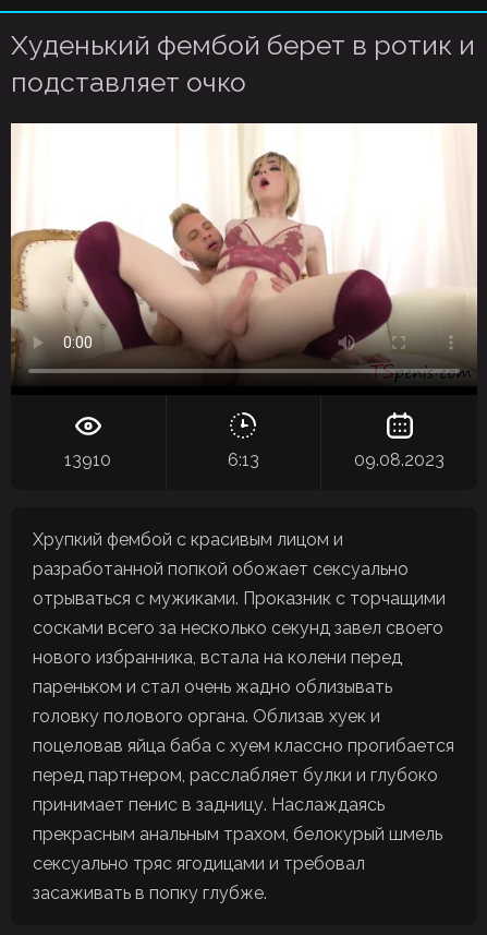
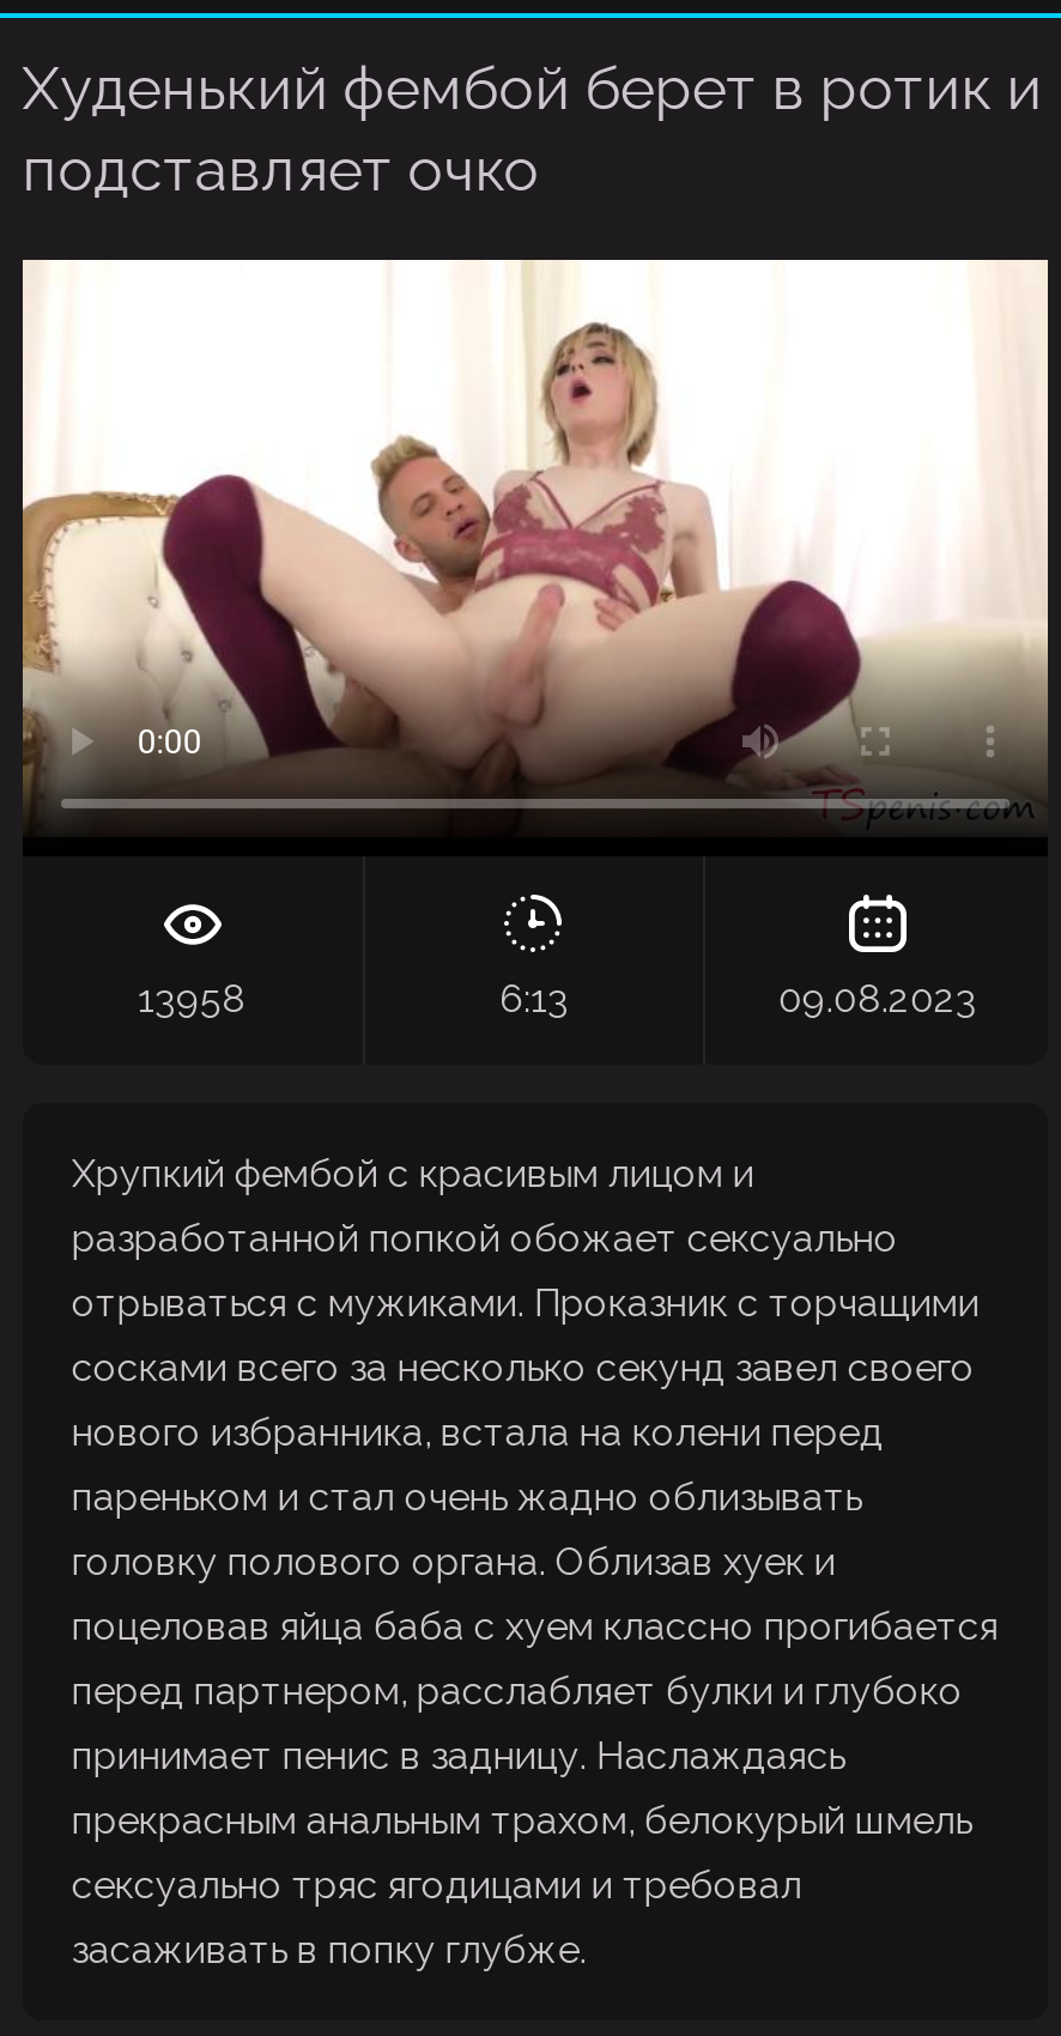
- 13910
+ 13958
